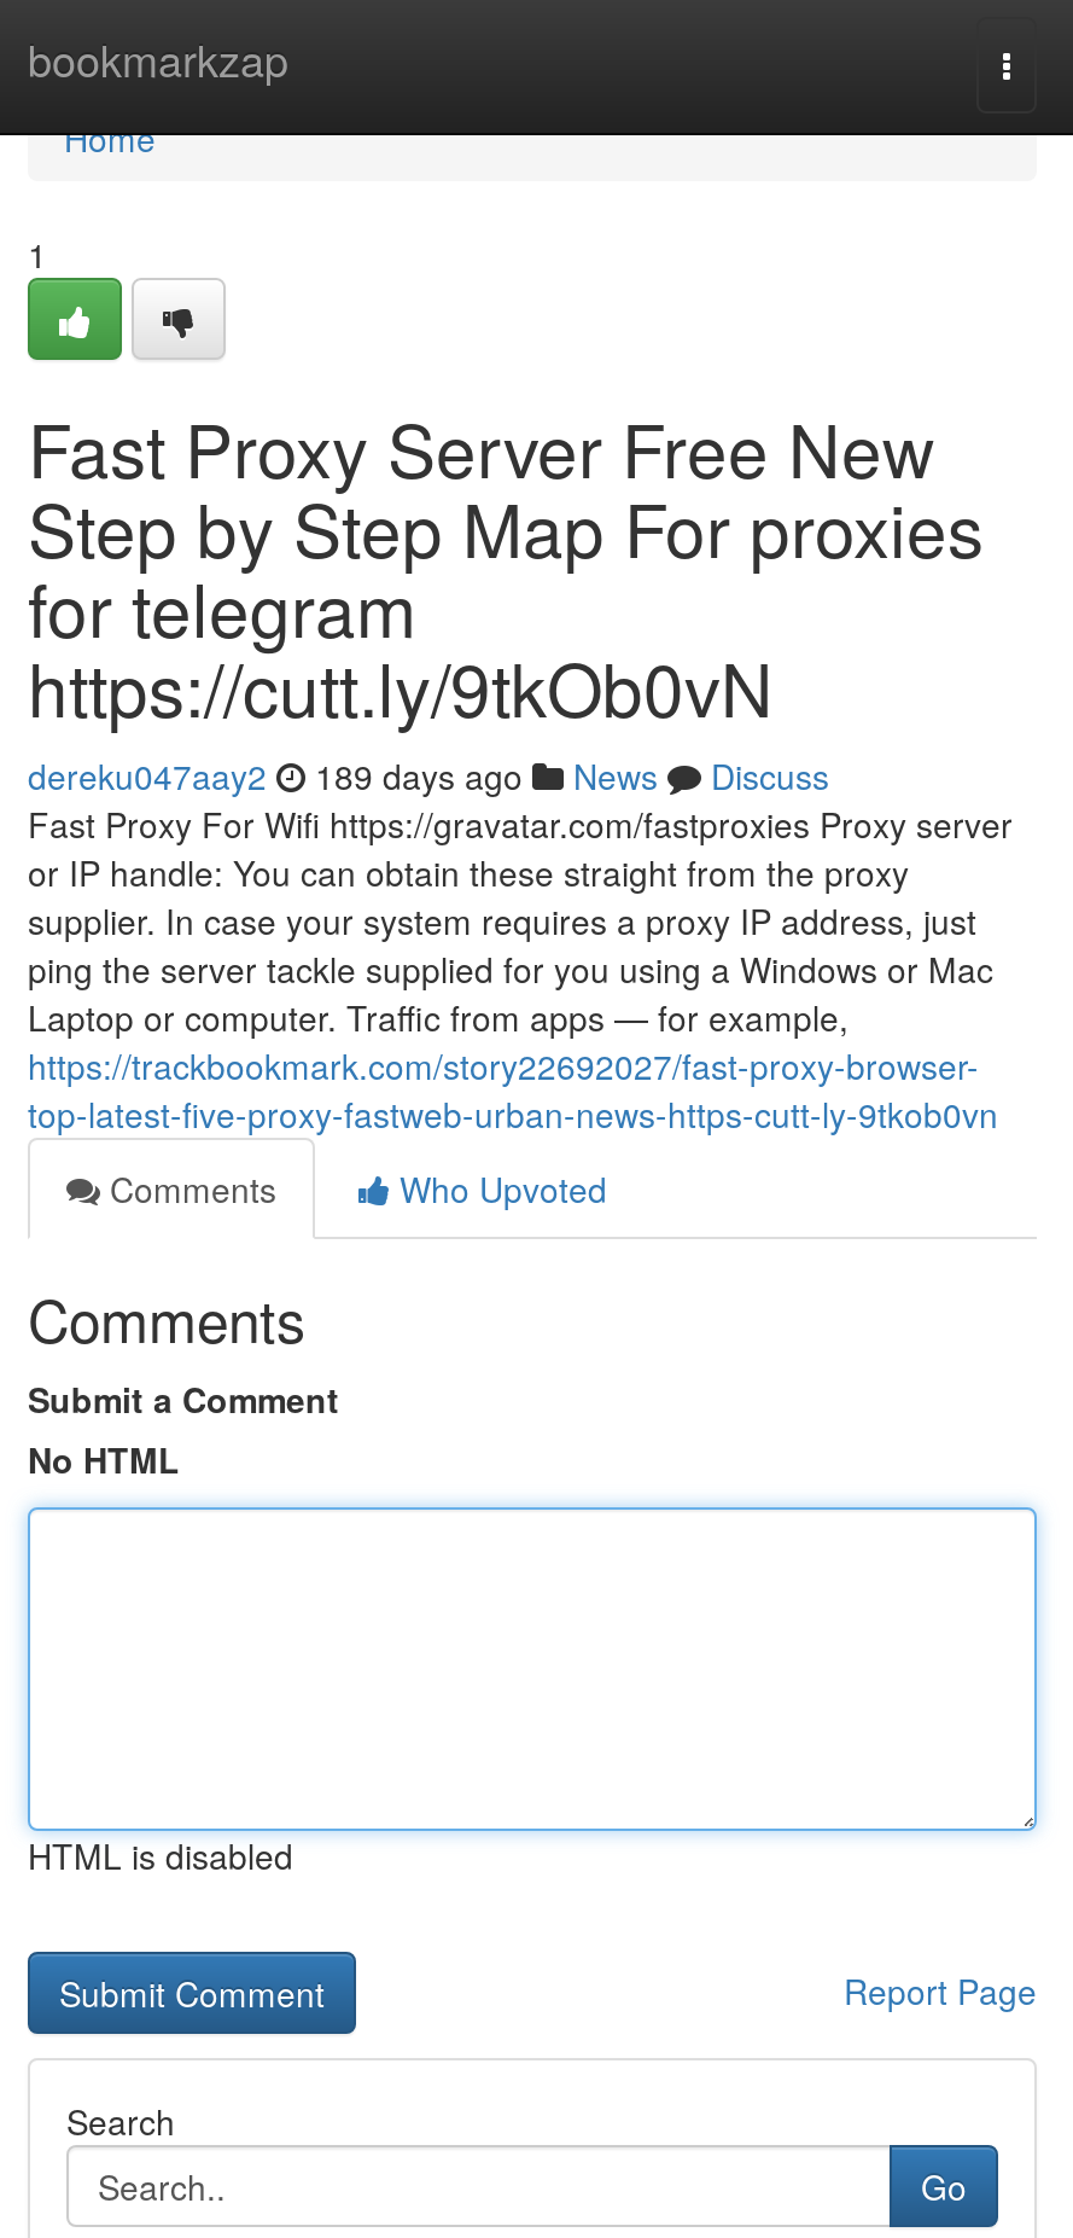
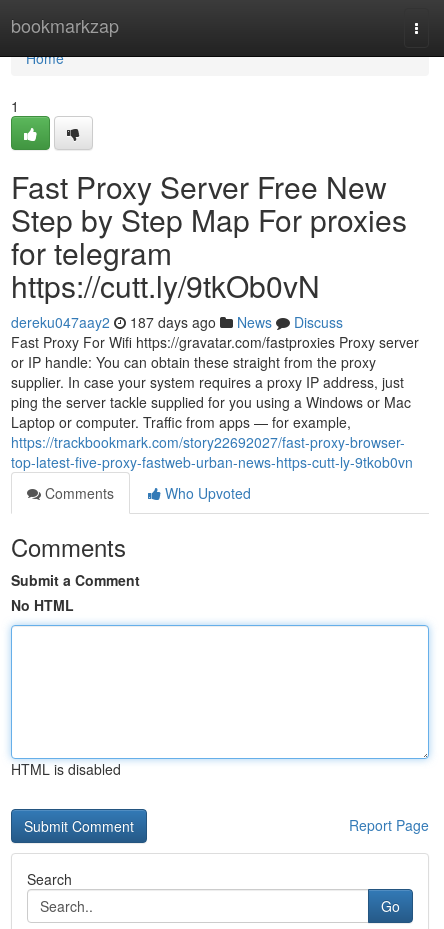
- dereku047aay2 189 days ago News Discuss
+ dereku047aay2 187 days ago News Discuss
